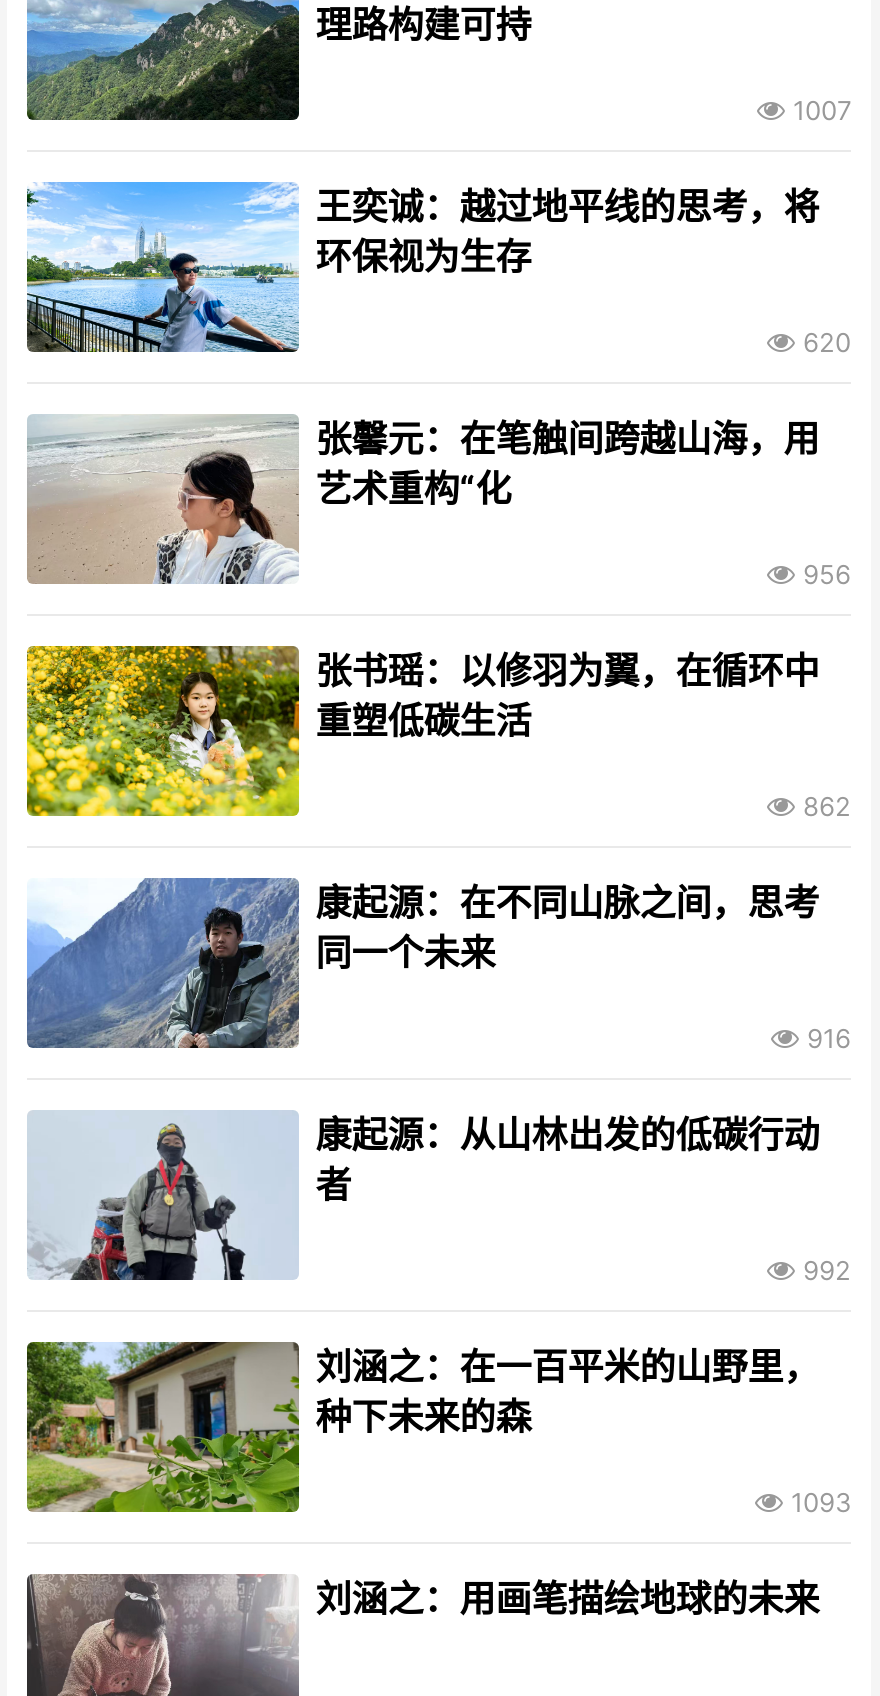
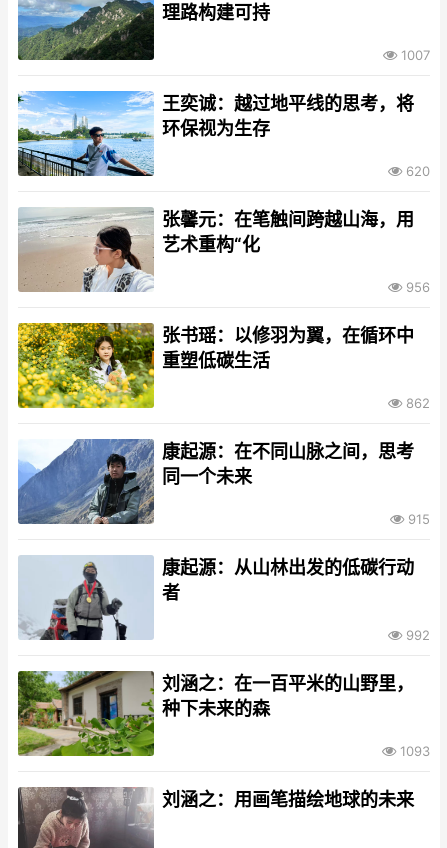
- 916
+ 915
